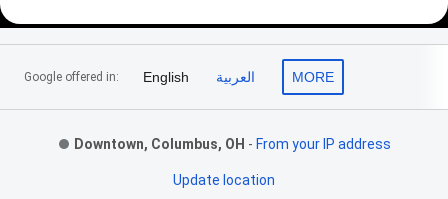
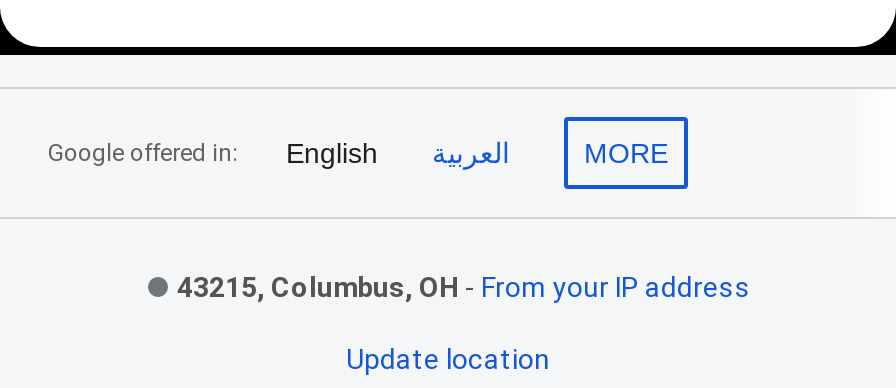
- Downtown, Columbus, OH - From your IP address
+ 43215, Columbus, OH - From your IP address
